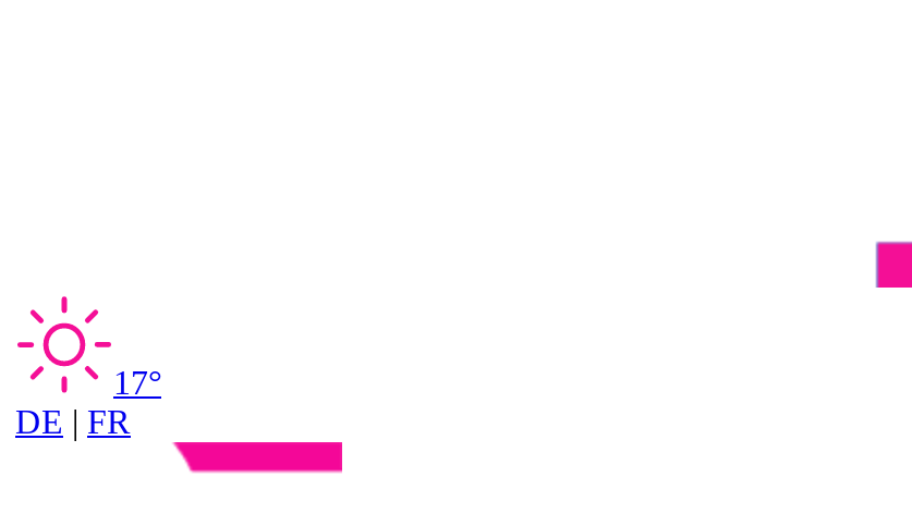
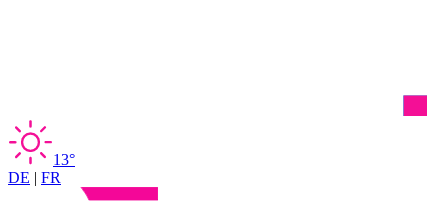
- 17°
+ 13°
